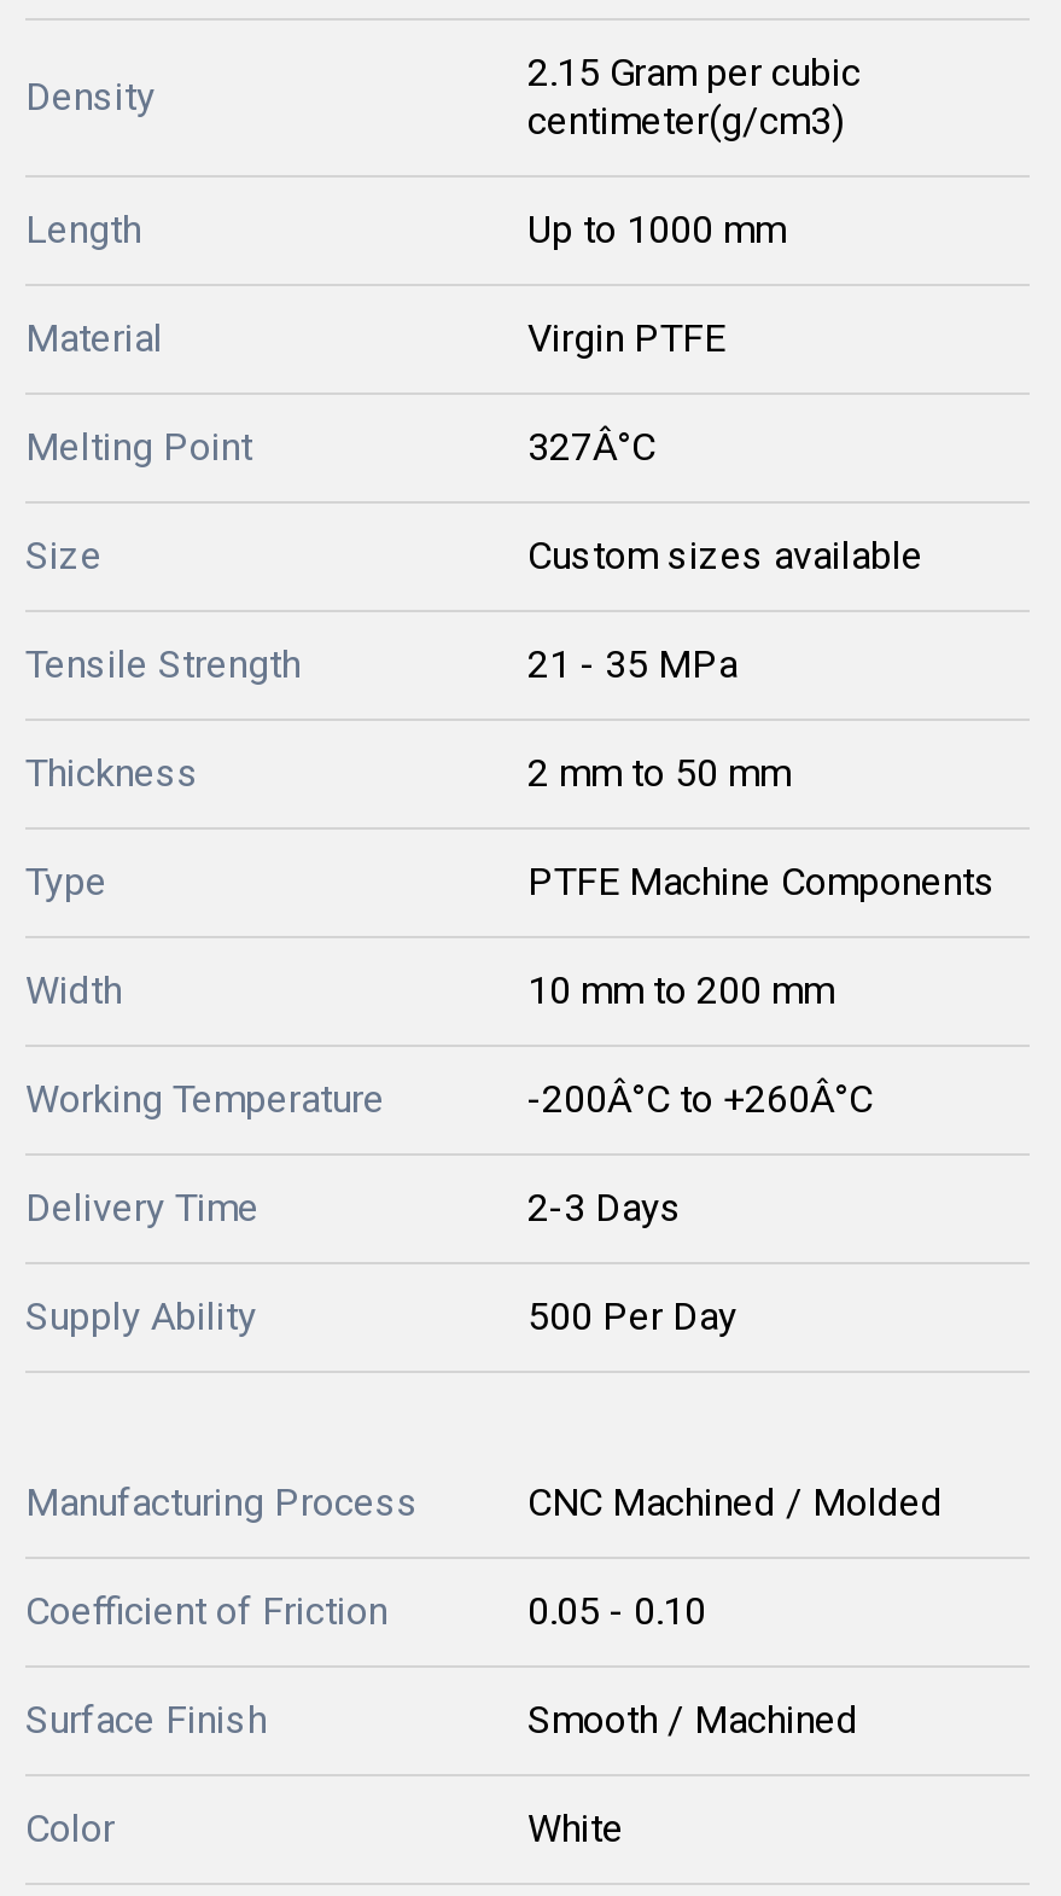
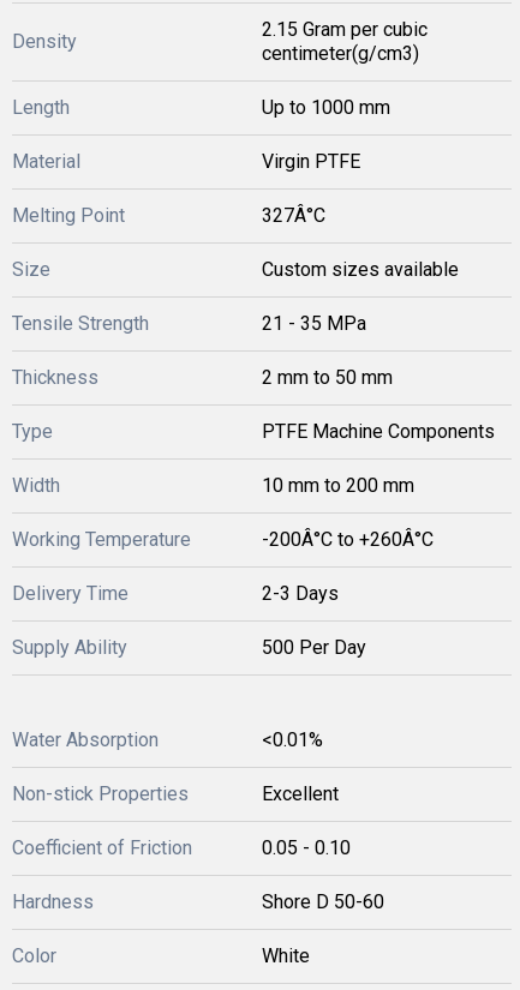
- Manufacturing Process
- CNC Machined / Molded
+ Water Absorption
+ <0.01%
+ Non-stick Properties
+ Excellent

- Surface Finish
- Smooth / Machined
+ Hardness
+ Shore D 50-60
